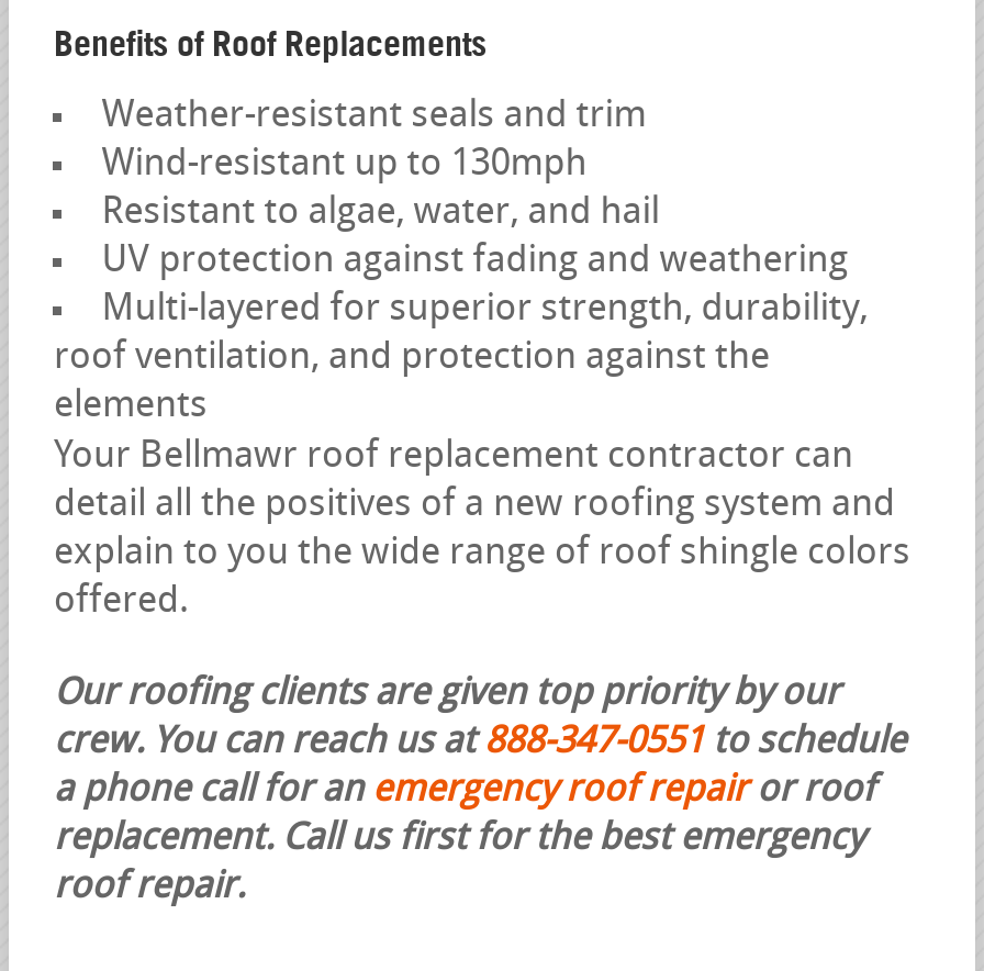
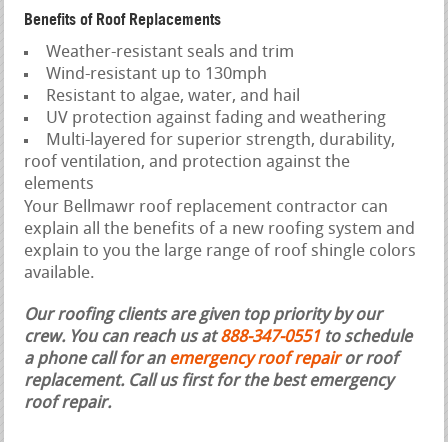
- detail all the positives of a new roofing system and
- explain to you the wide range of roof shingle colors
- offered.
+ explain all the benefits of a new roofing system and
+ explain to you the large range of roof shingle colors
+ available.
